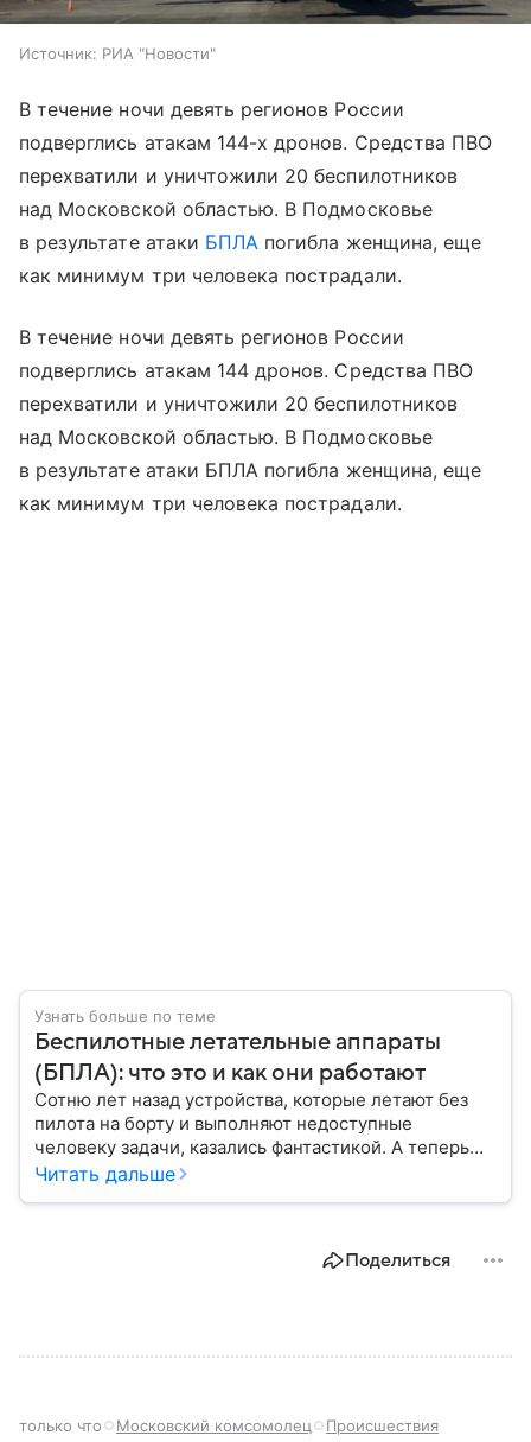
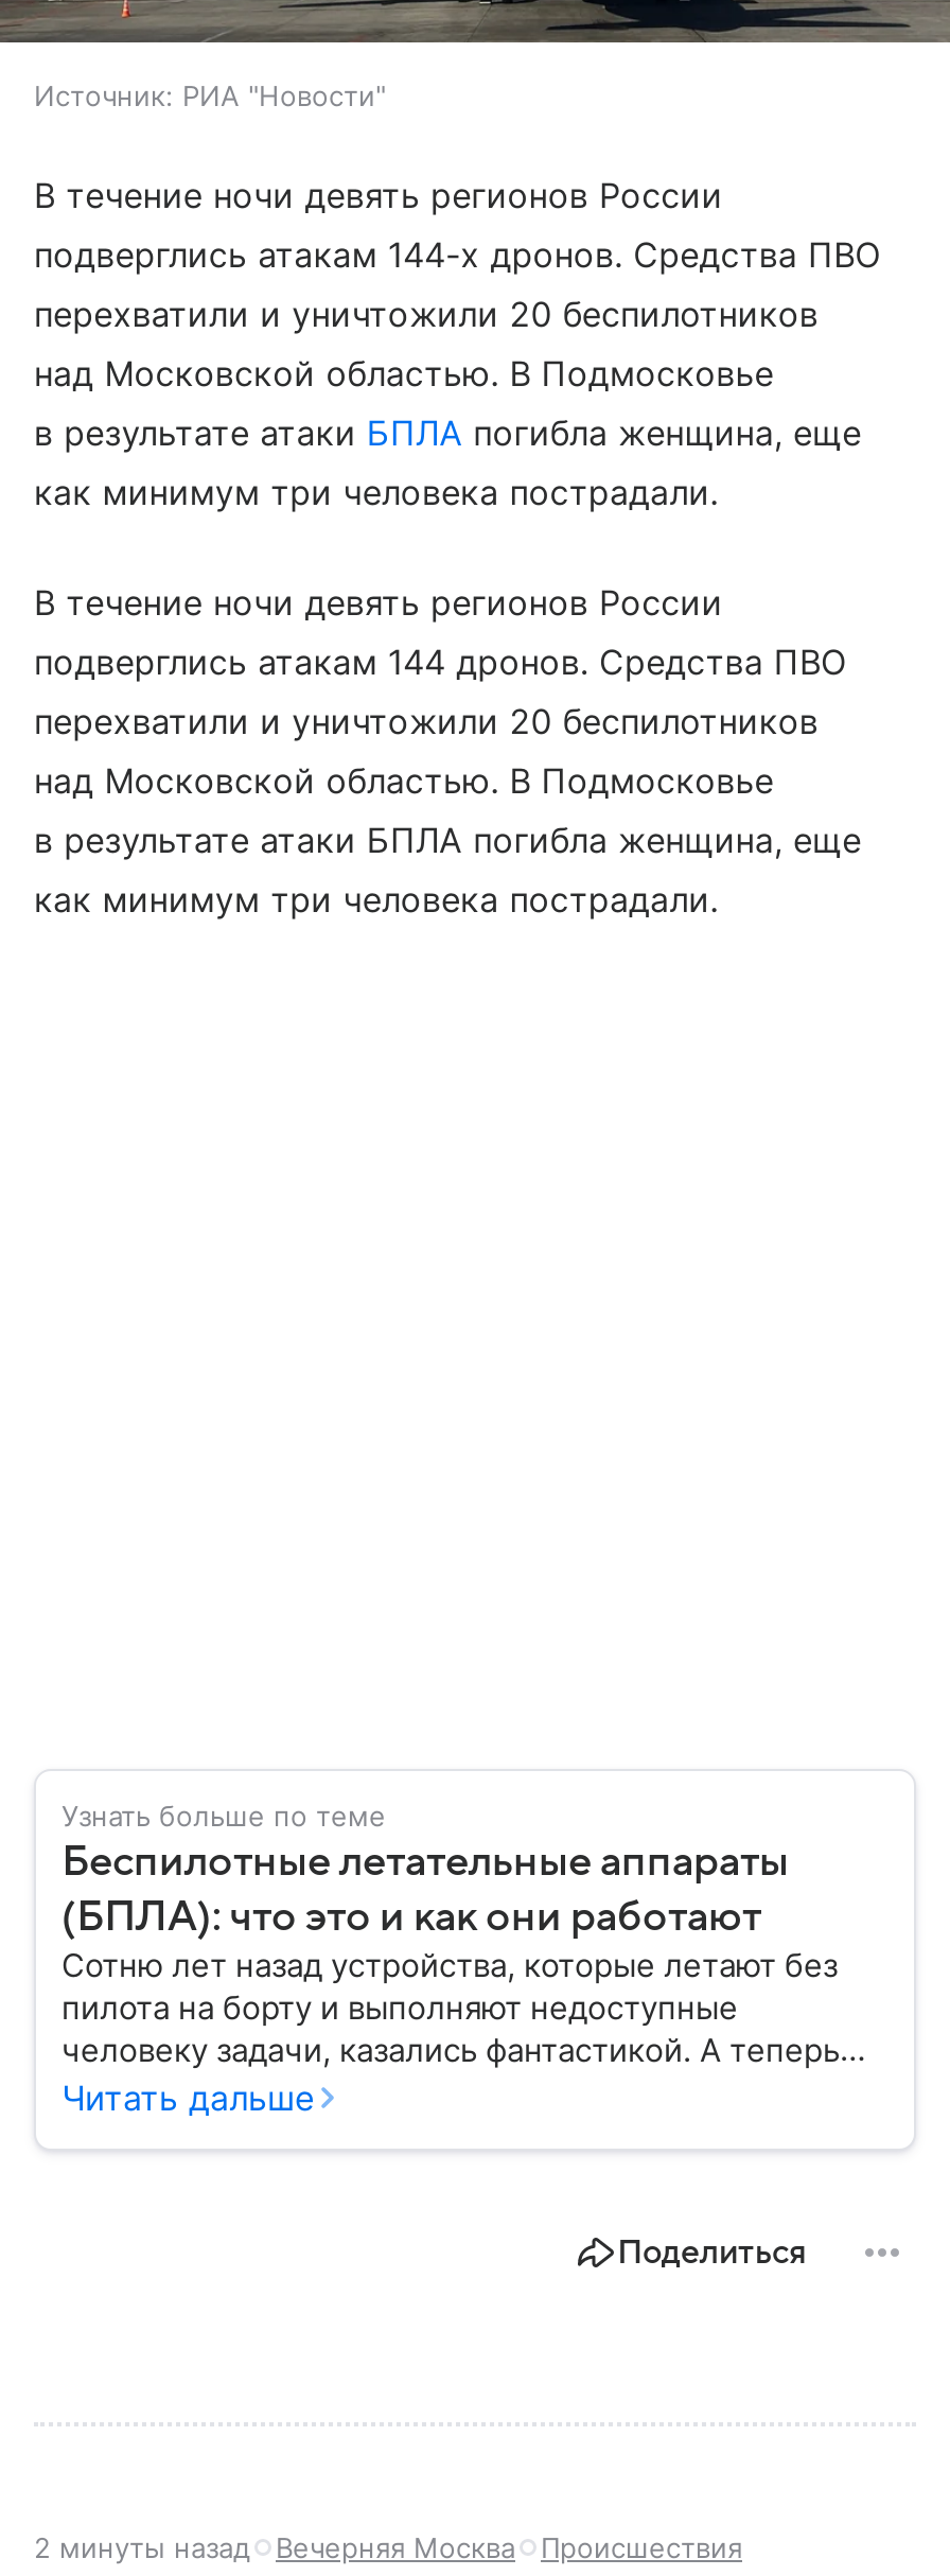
- только что
- Московский комсомолец
+ 2 минуты назад
+ Вечерняя Москва
